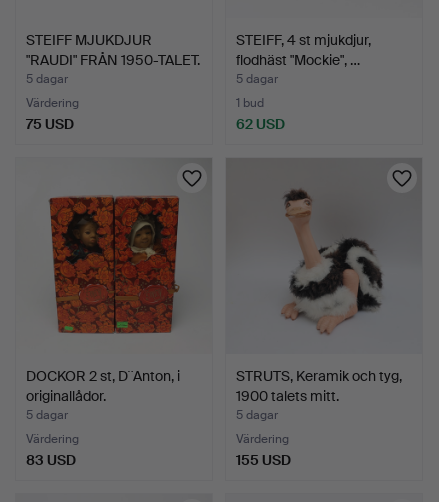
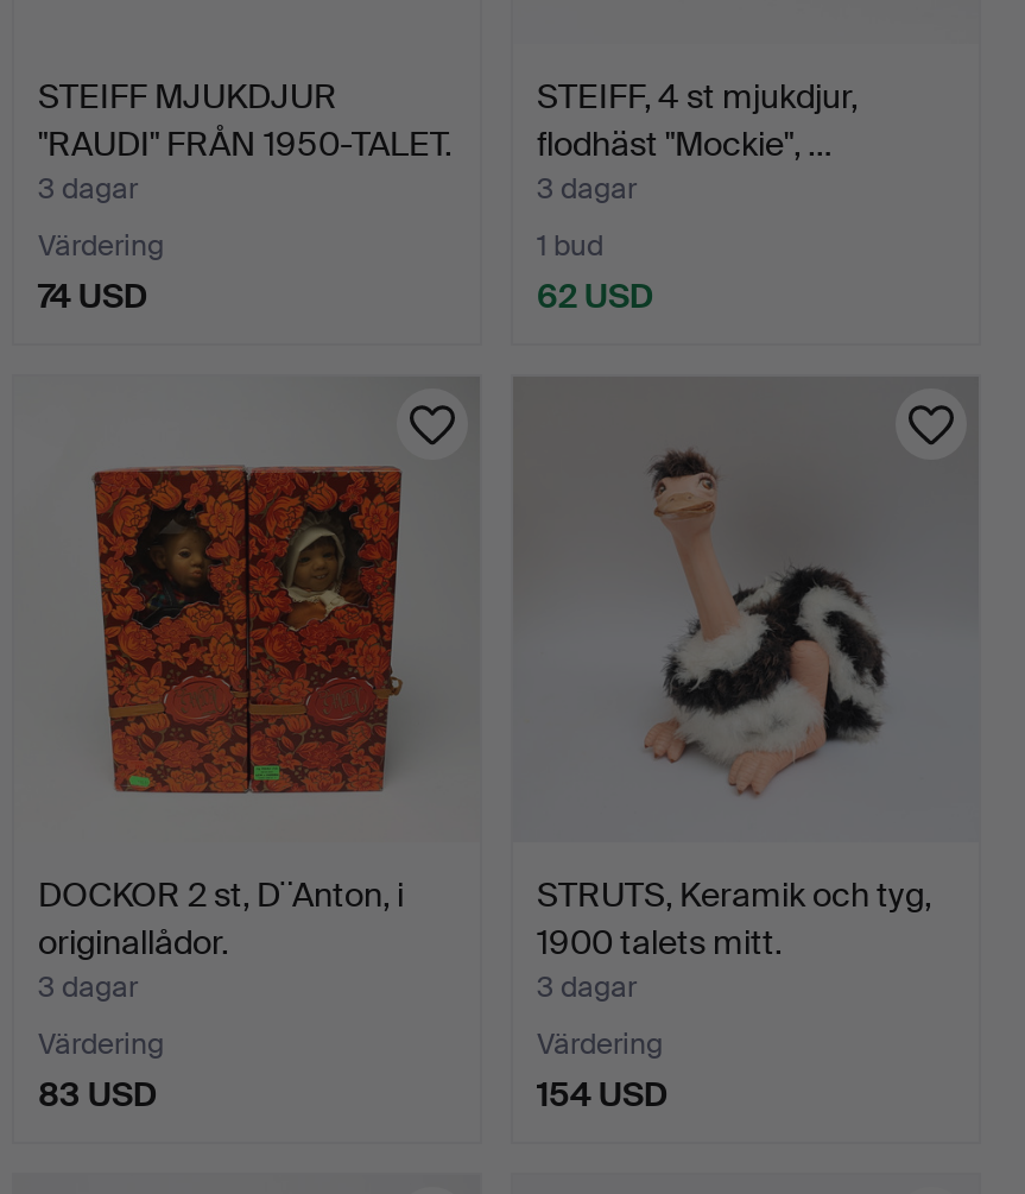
- 5 dagar
+ 3 dagar

- 5 dagar
+ 3 dagar

- 75 USD
+ 74 USD

- 5 dagar
+ 3 dagar

- 5 dagar
+ 3 dagar

- 155 USD
+ 154 USD
